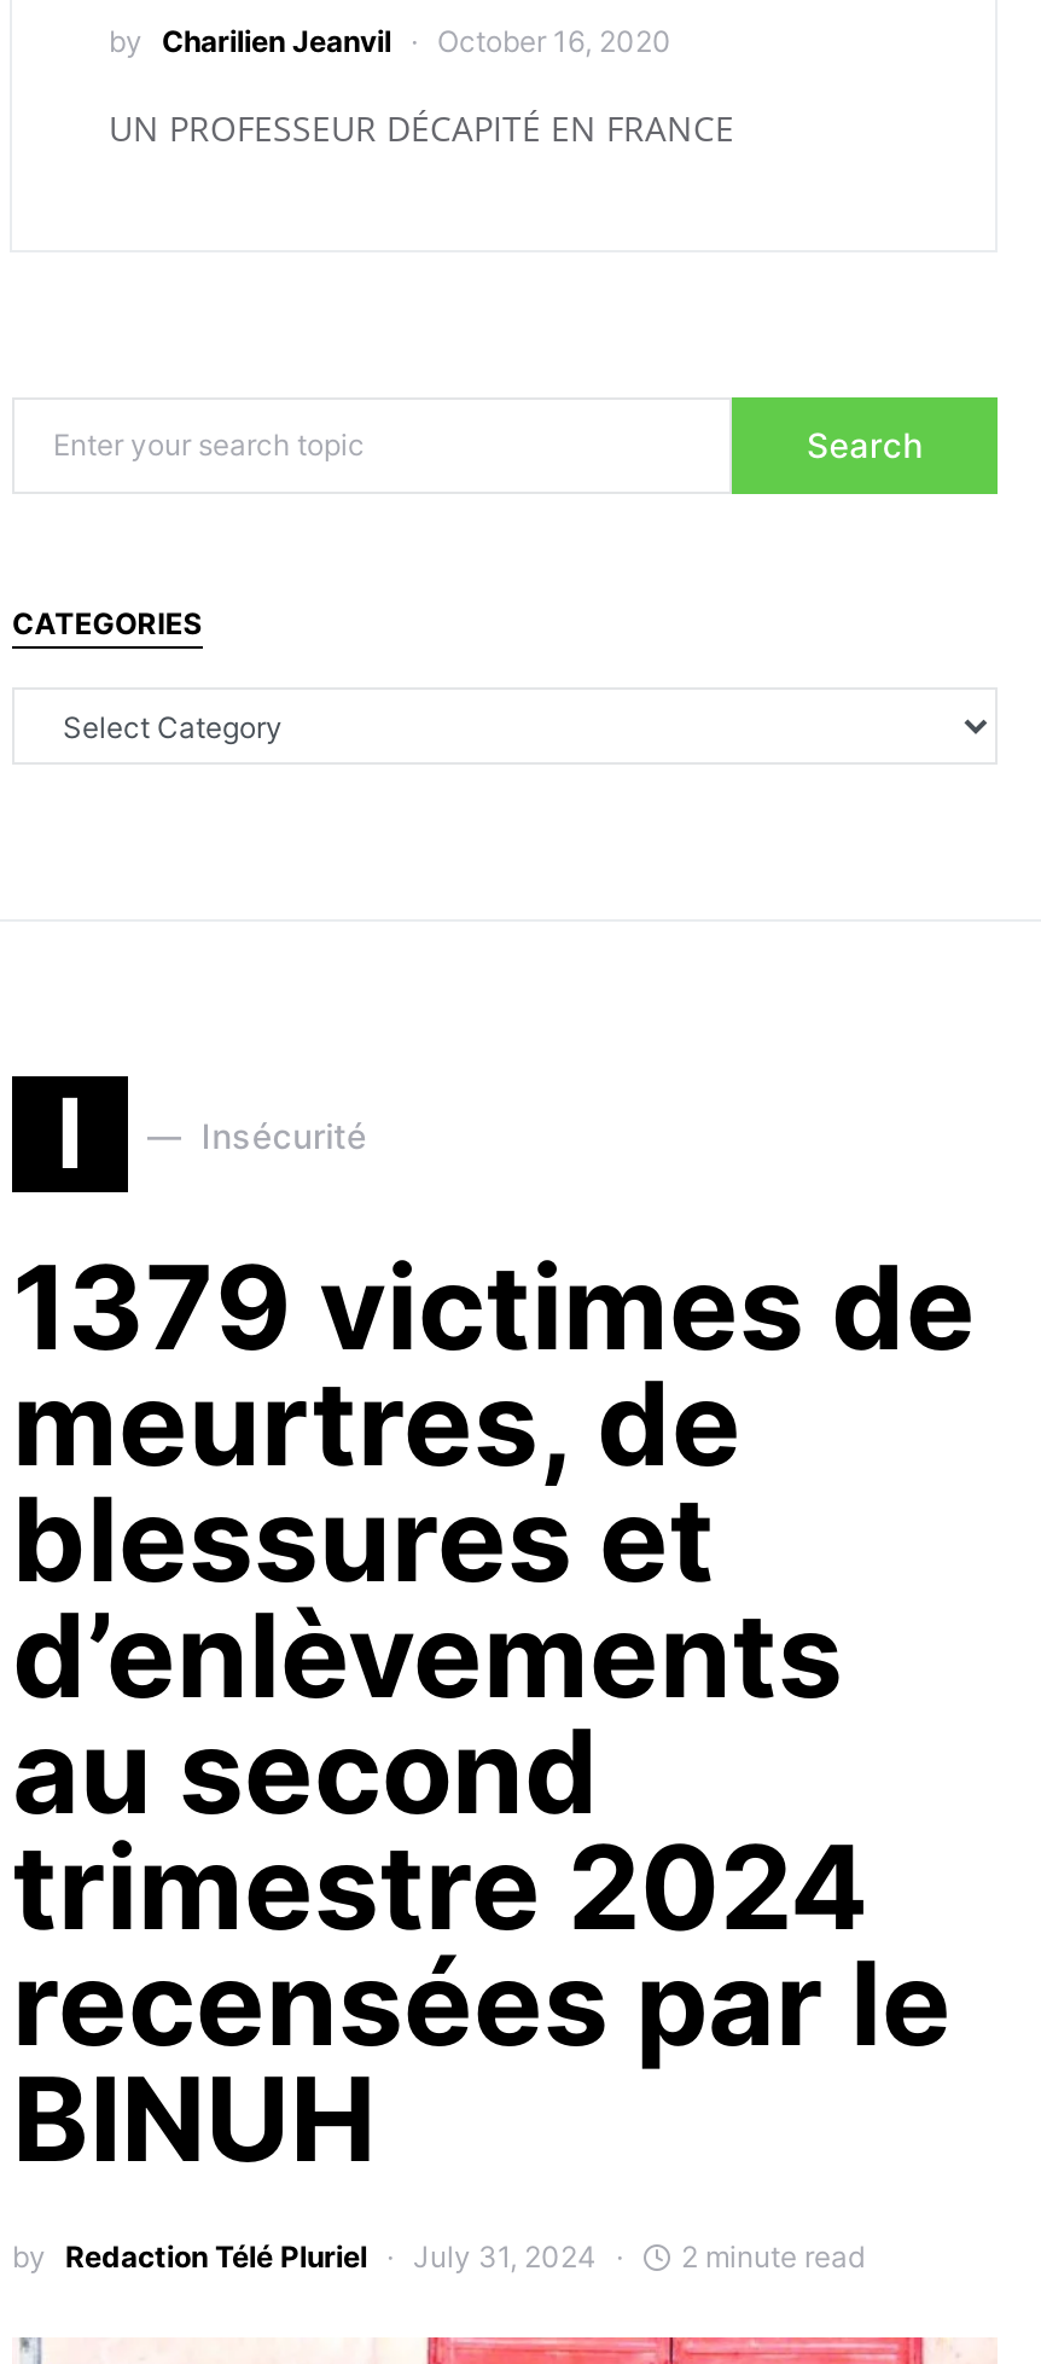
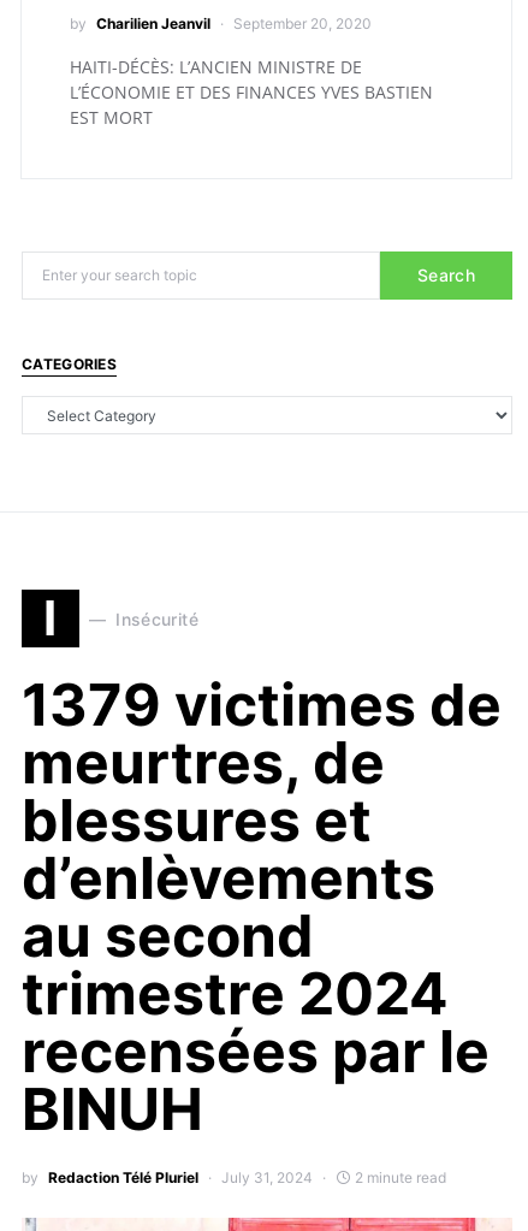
- October 16, 2020
+ September 20, 2020

- UN PROFESSEUR DÉCAPITÉ EN FRANCE
+ HAITI-DÉCÈS: L’ANCIEN MINISTRE DE
+ L’ÉCONOMIE ET DES FINANCES YVES BASTIEN
+ EST MORT
